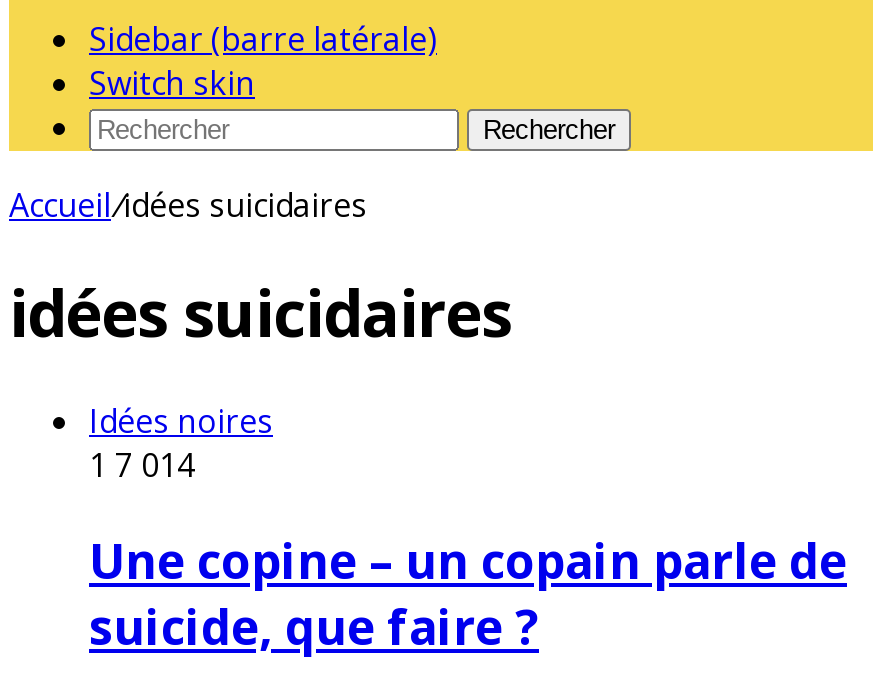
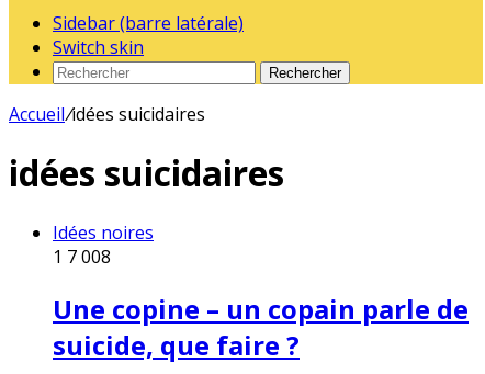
- 1 7 014
+ 1 7 008
